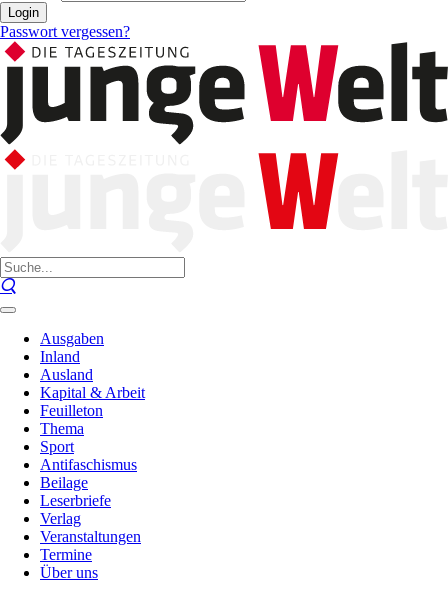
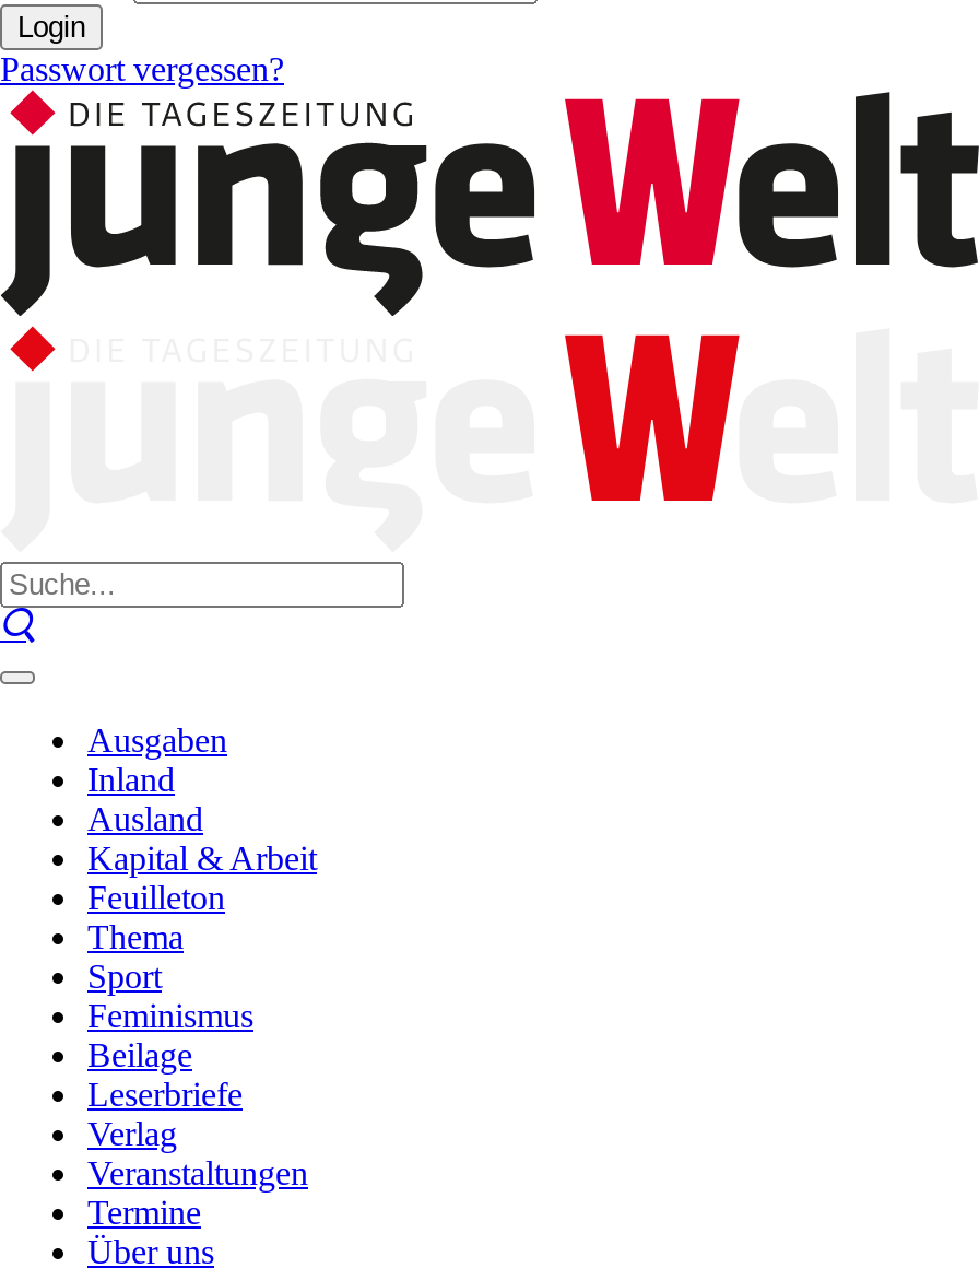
- Antifaschismus
+ Feminismus
